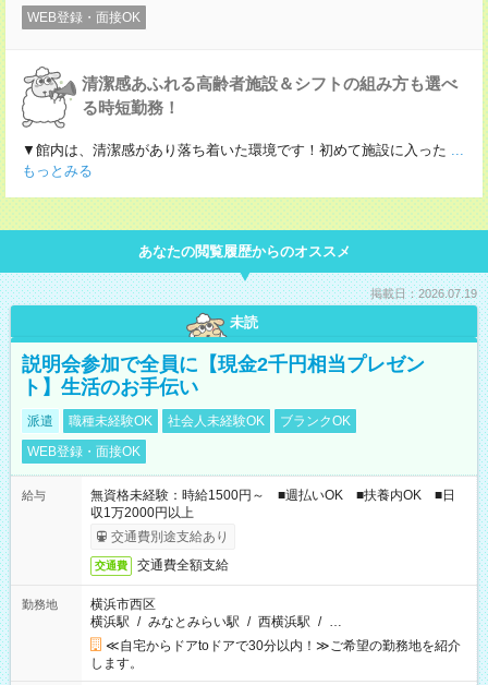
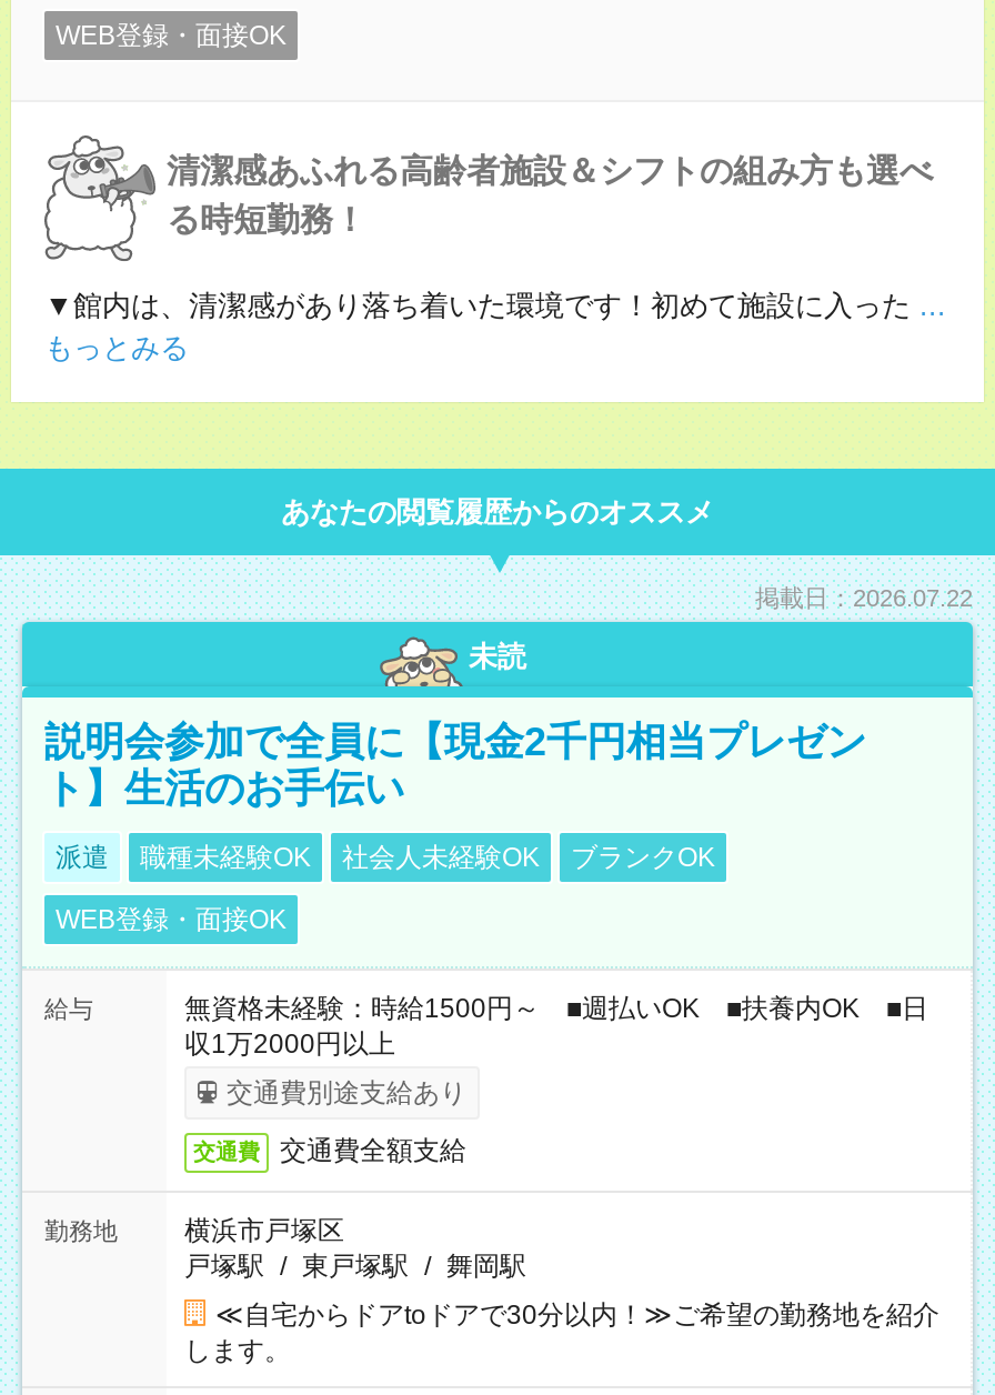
- 掲載日：2026.07.19
+ 掲載日：2026.07.22

- 横浜市西区
- 横浜駅 / みなとみらい駅 / 西横浜駅 / …
+ 横浜市戸塚区
+ 戸塚駅 / 東戸塚駅 / 舞岡駅
